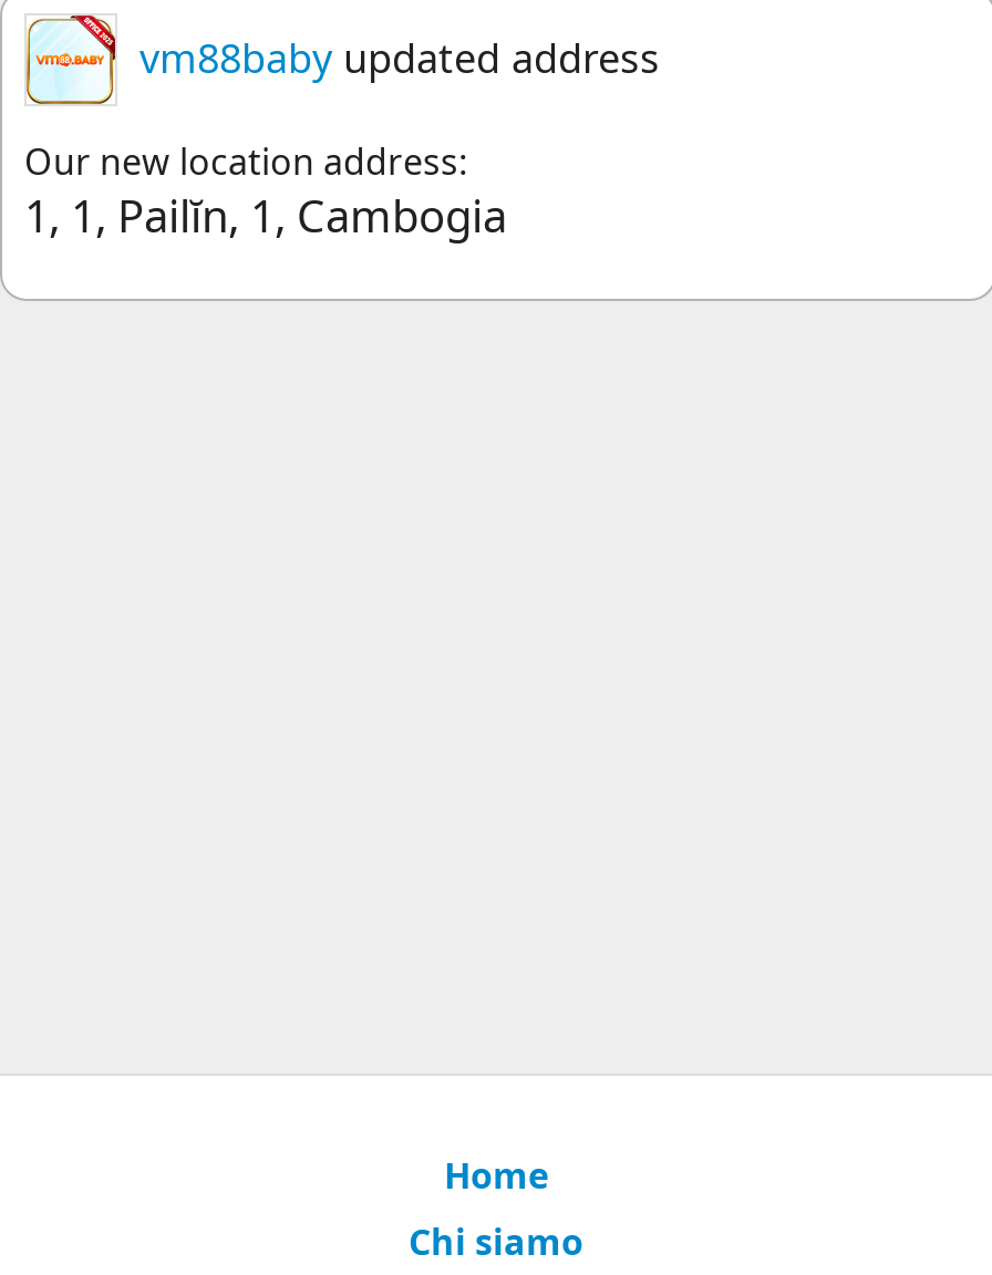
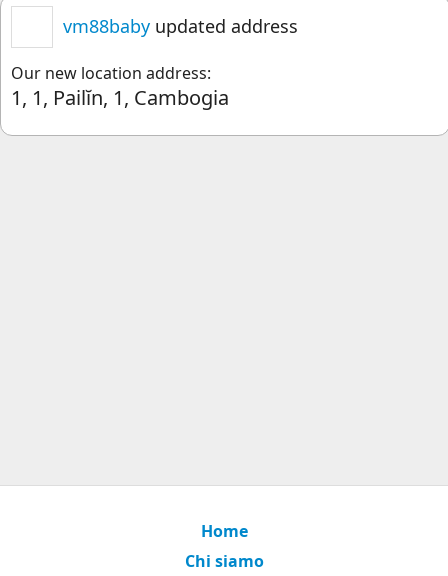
- [image]
